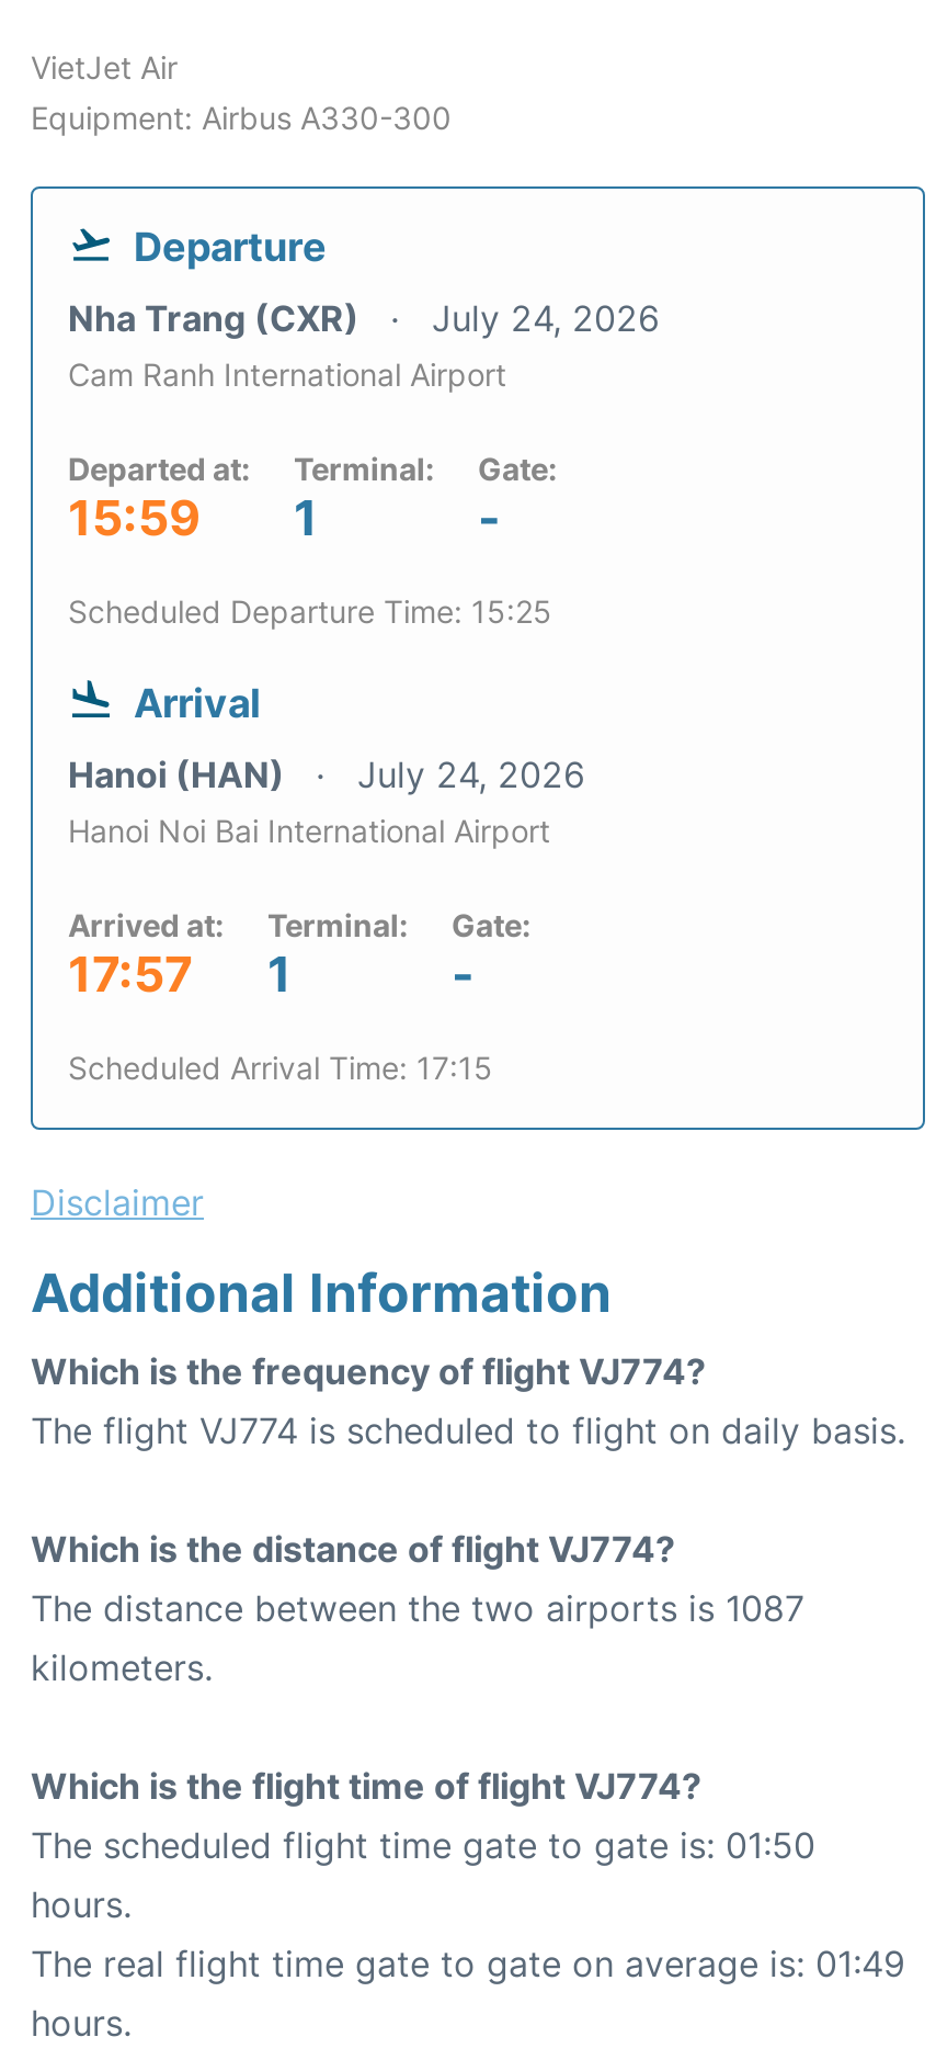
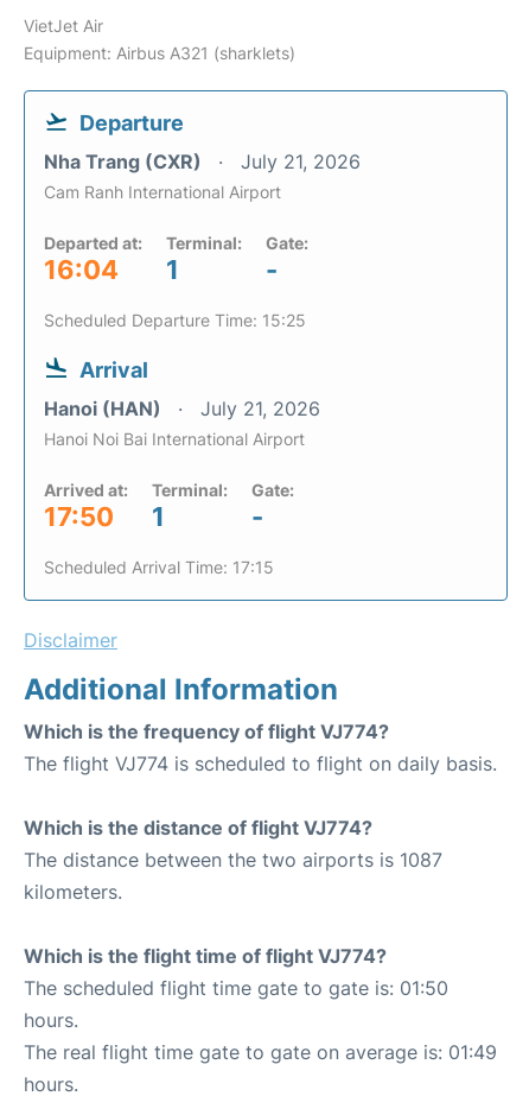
- Equipment: Airbus A330-300
+ Equipment: Airbus A321 (sharklets)

- Nha Trang (CXR) July 24, 2026
+ Nha Trang (CXR) July 21, 2026

- 15:59 1
+ 16:04 1

- Hanoi (HAN) July 24, 2026
+ Hanoi (HAN) July 21, 2026

- 17:57 1
+ 17:50 1
